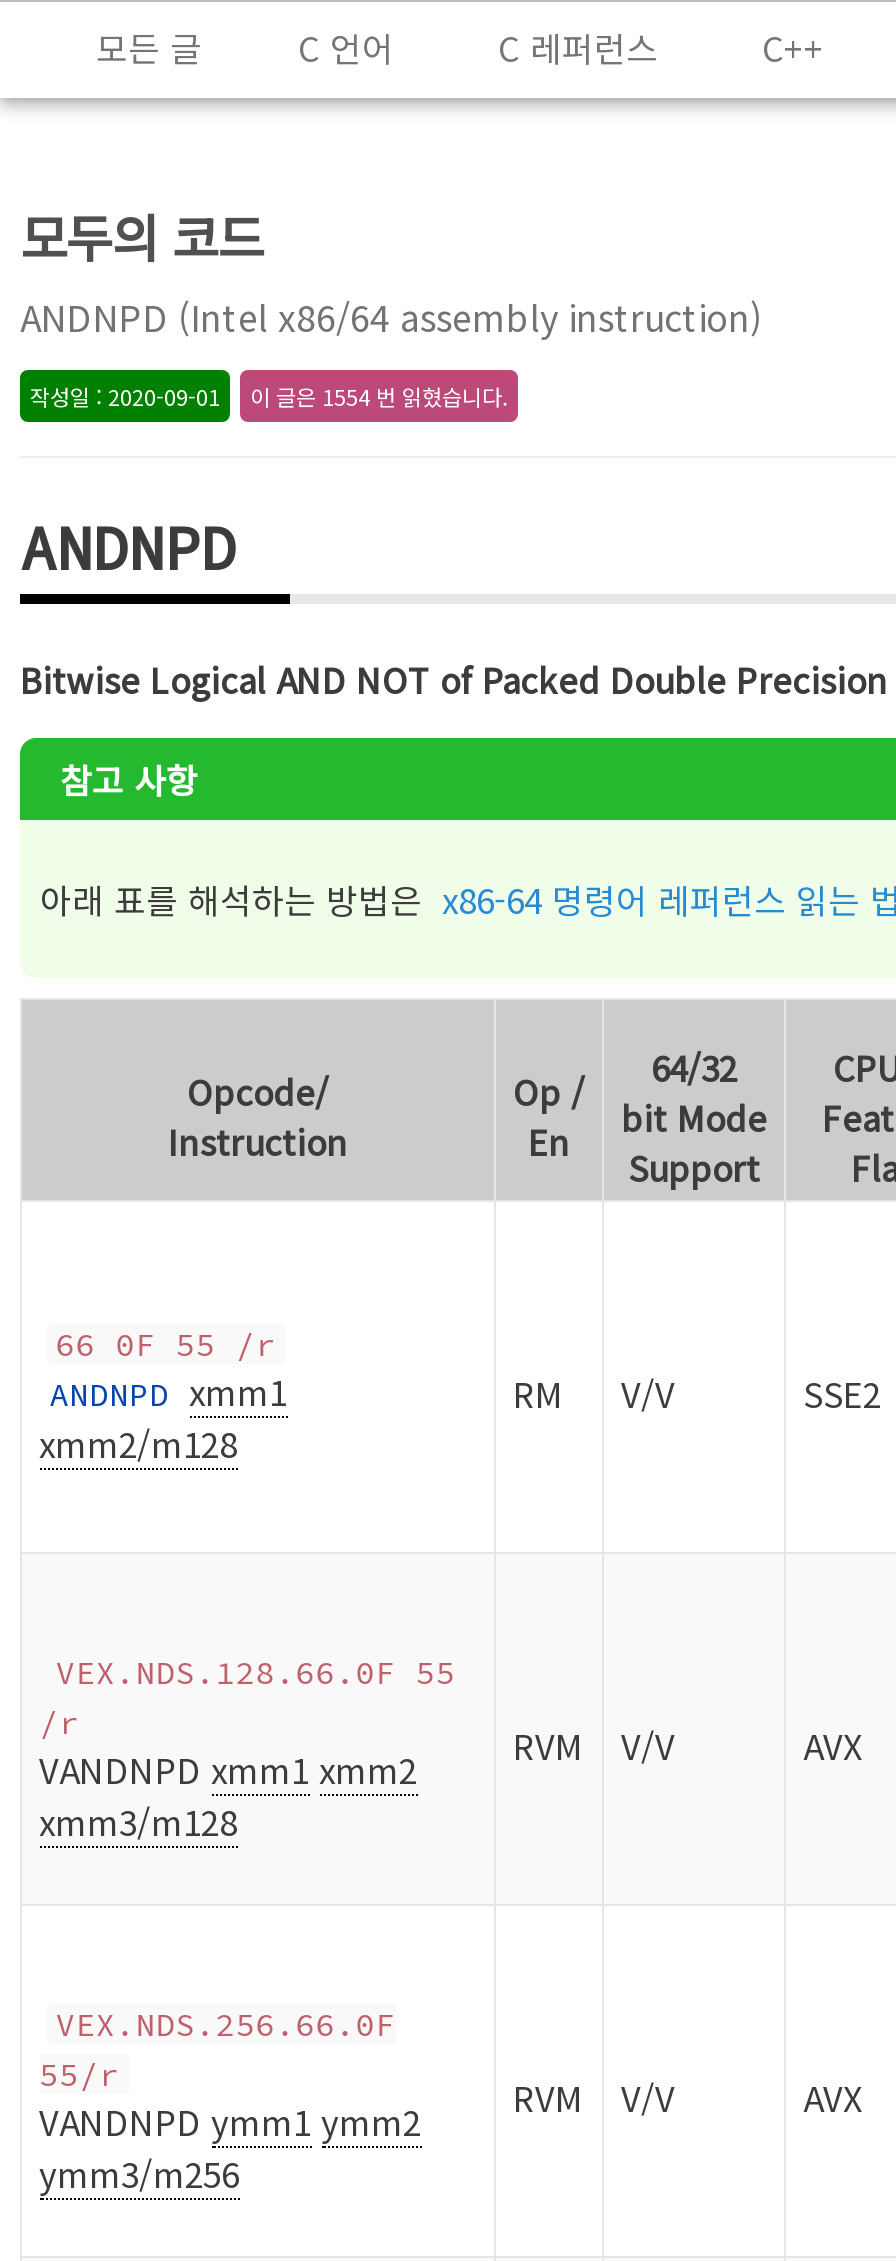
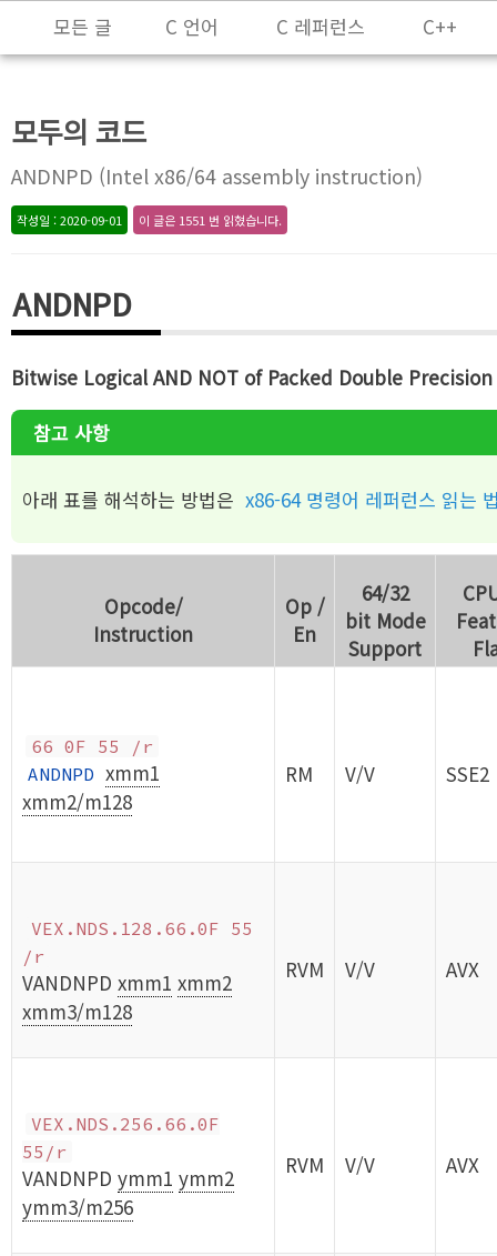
- 이 글은 1554 번 읽혔습니다.
+ 이 글은 1551 번 읽혔습니다.
